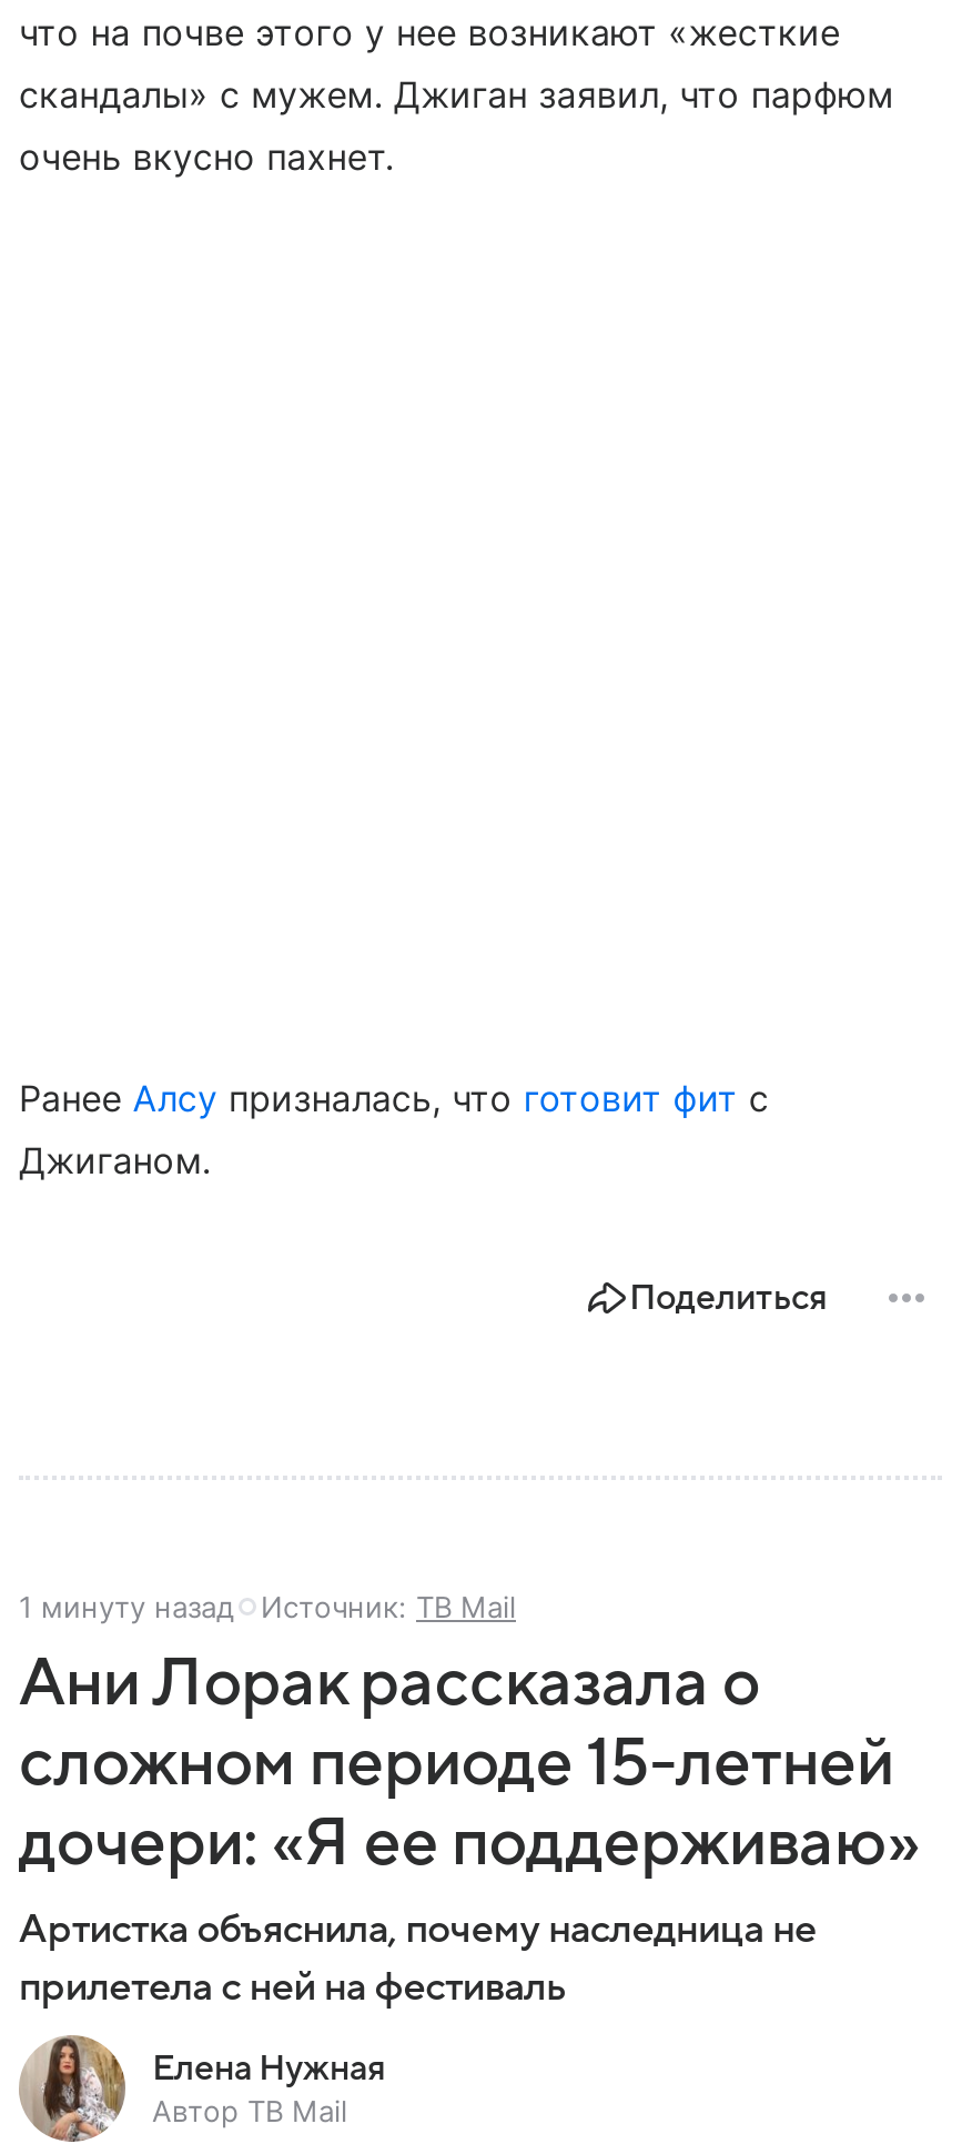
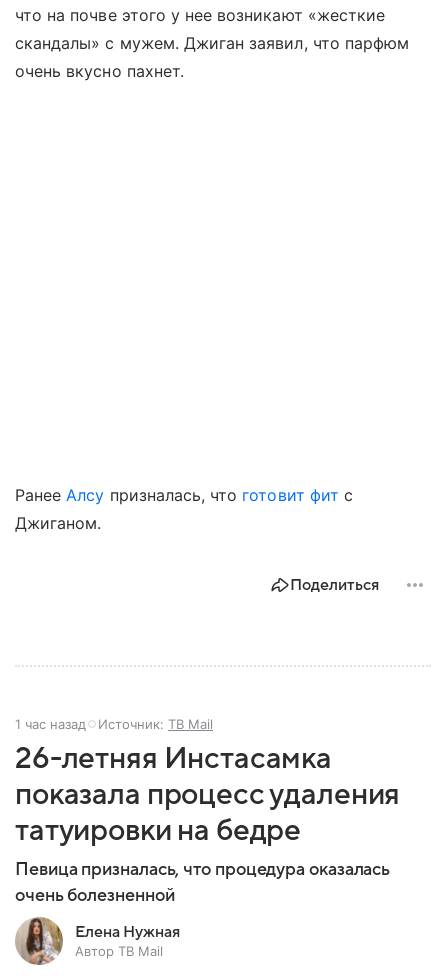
- 1 минуту назад Источник: ТВ Mail
+ 1 час назад Источник: ТВ Mail

- Ани Лорак рассказала о
- сложном периоде 15-летней
- дочери: «Я ее поддерживаю»
- Артистка объяснила, почему наследница не
- прилетела с ней на фестиваль
+ 26-летняя Инстасамка
+ показала процесс удаления
+ татуировки на бедре
+ Певица призналась, что процедура оказалась
+ очень болезненной
